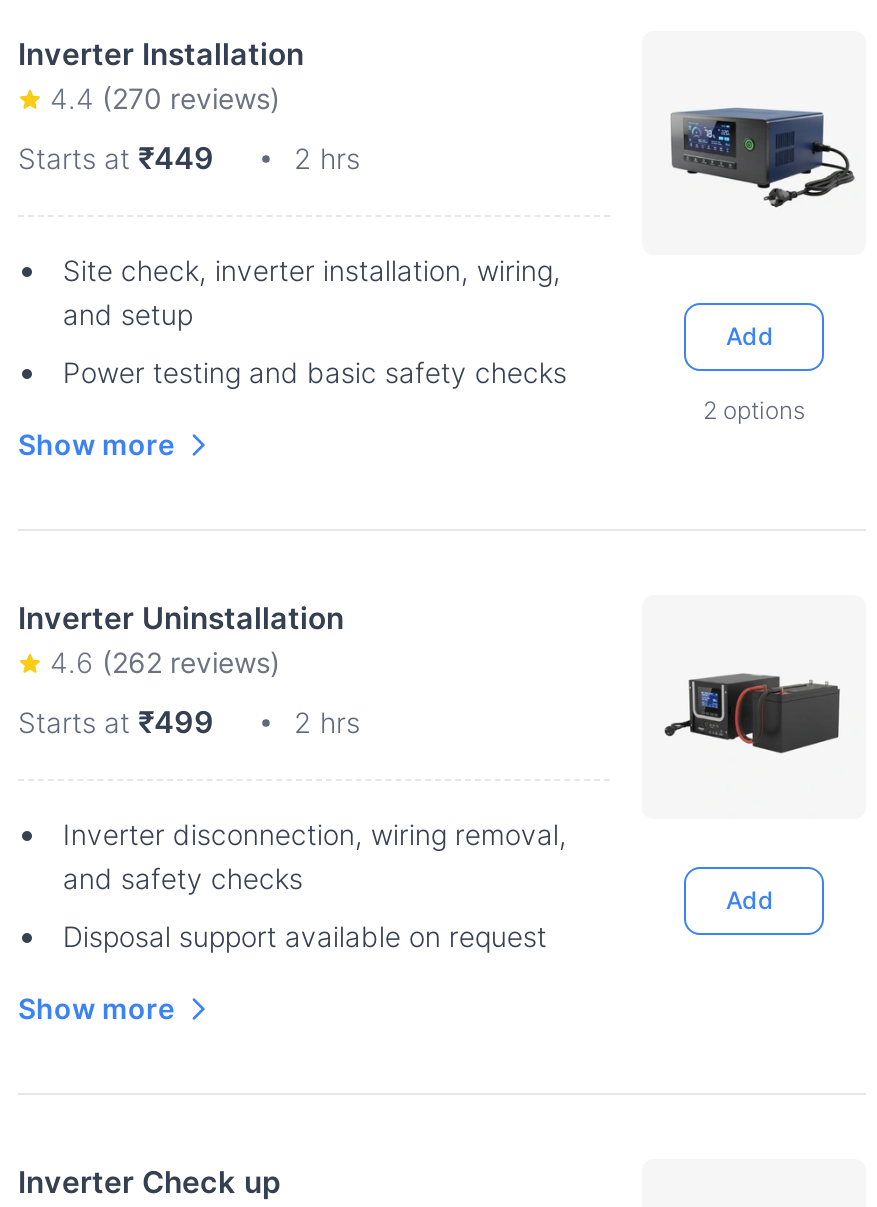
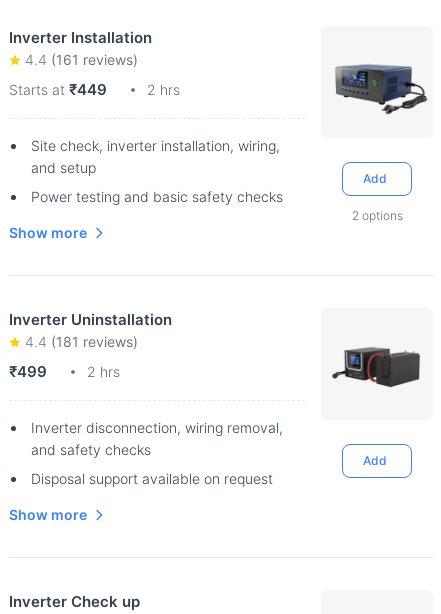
- 4.4 (270 reviews)
+ 4.4 (161 reviews)

- 4.6 (262 reviews)
+ 4.4 (181 reviews)

- Starts at ₹499
+ ₹499
